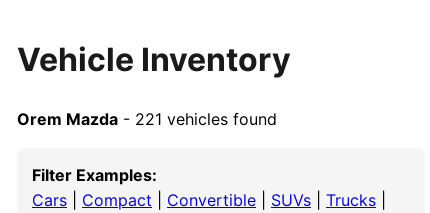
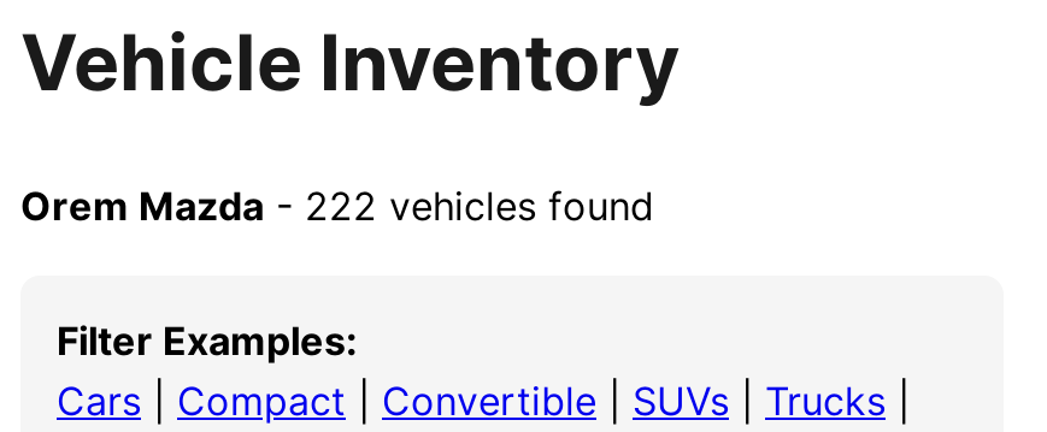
- Orem Mazda - 221 vehicles found
+ Orem Mazda - 222 vehicles found
